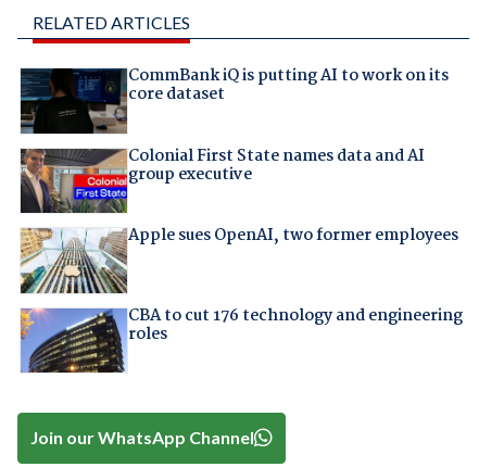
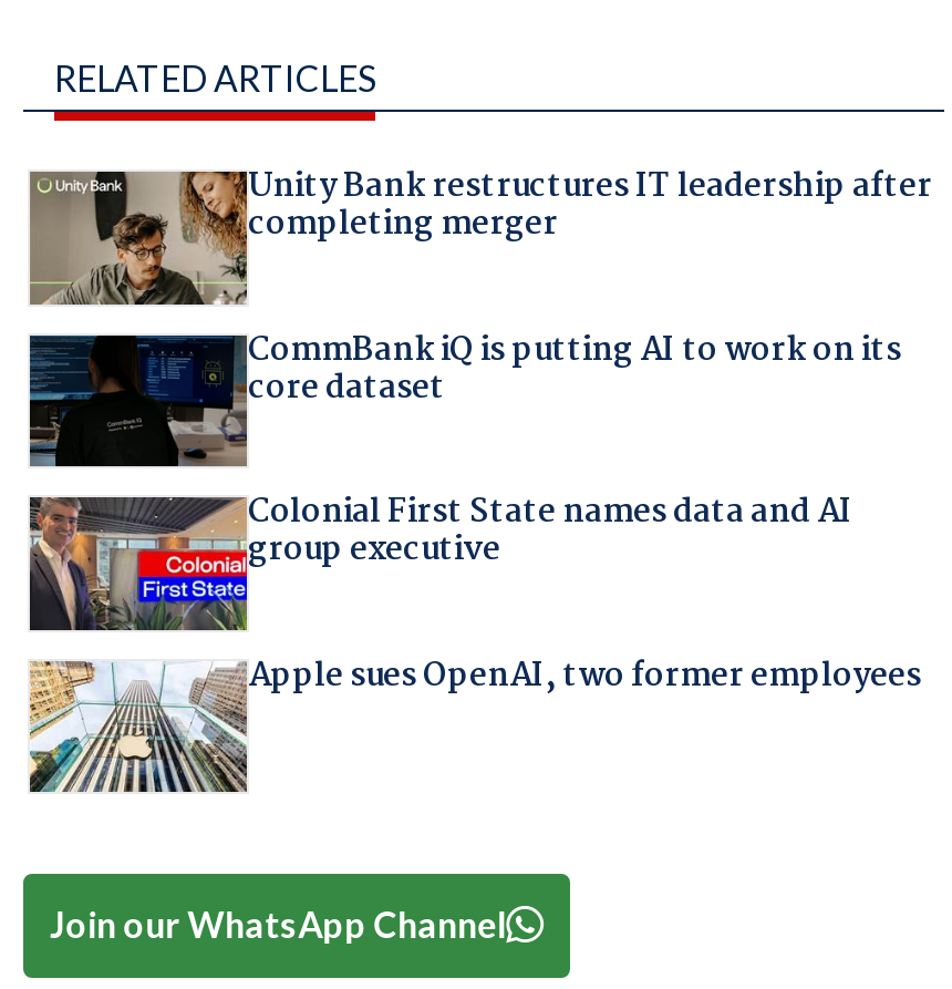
+ [image]
+ Unity Bank restructures IT leadership after
+ completing merger

moved down: [image] | CommBank iQ is putting AI to work on its | core dataset | Colonial First State names data and AI | group executive | Apple sues OpenAI, two former employees

moved down: [image]

- [image]
- CBA to cut 176 technology and engineering
- roles
